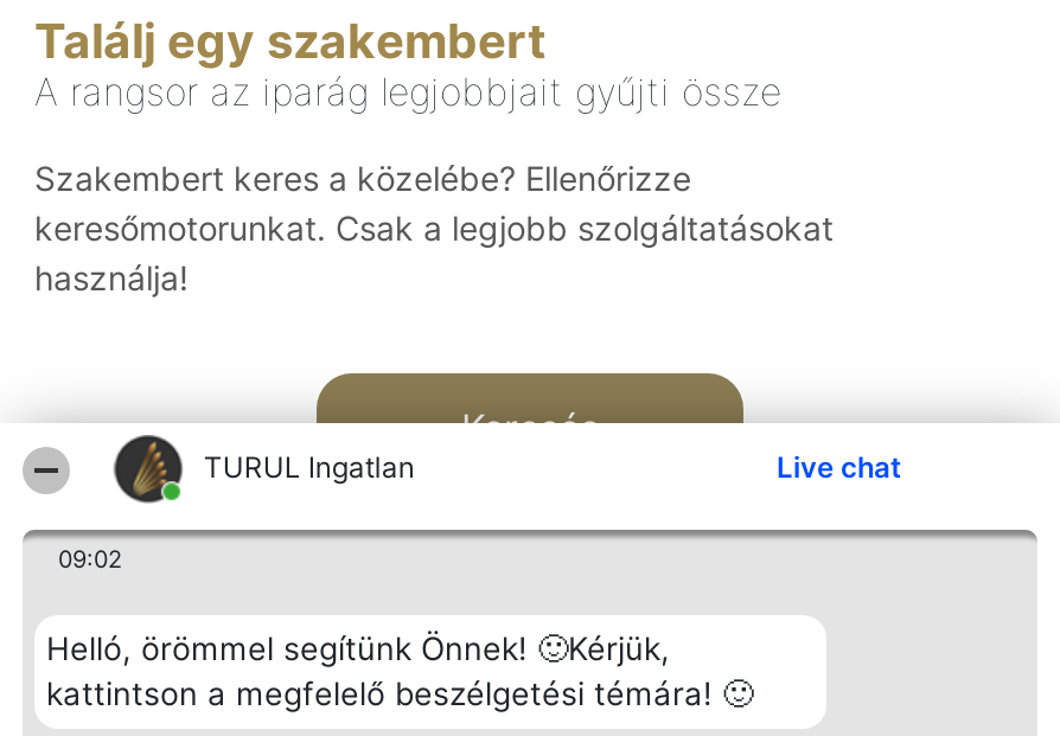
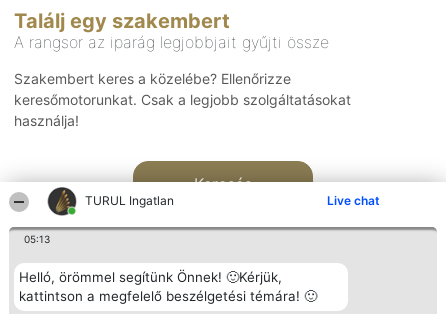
- 09:02
+ 05:13
